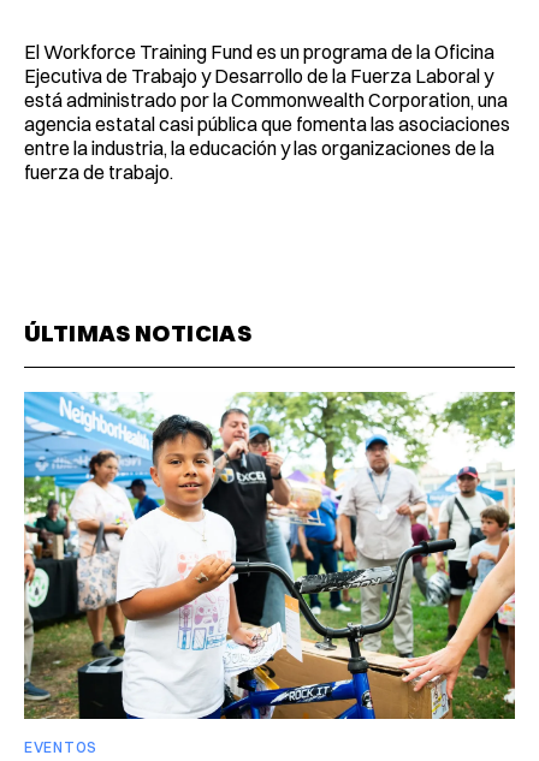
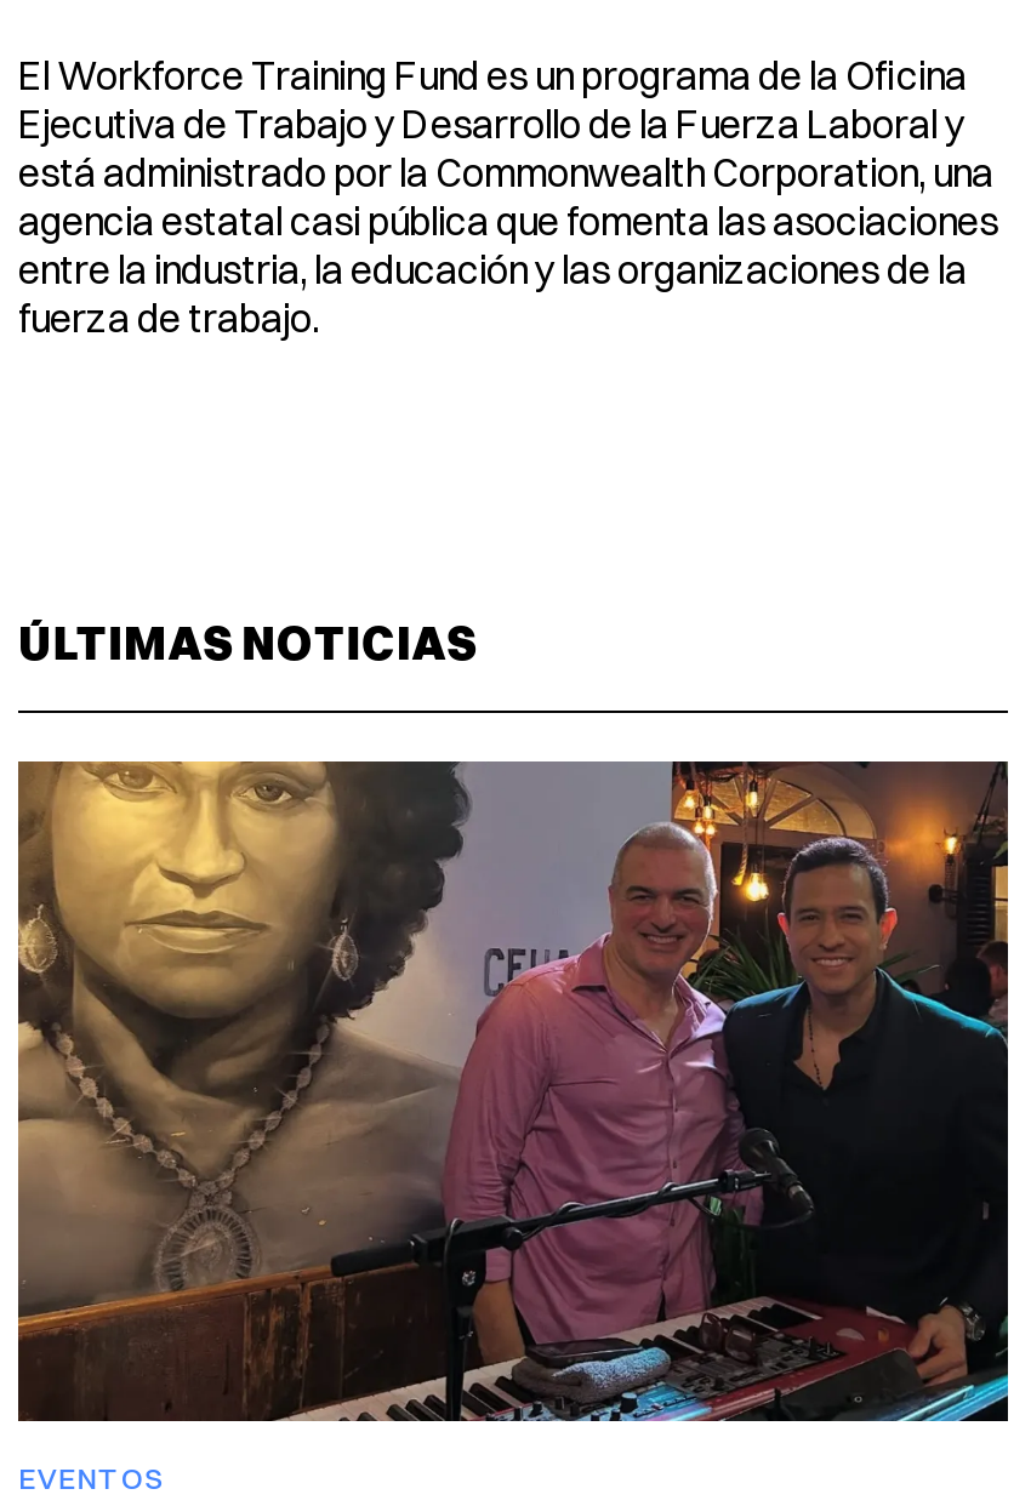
- [image]
+ [image]
